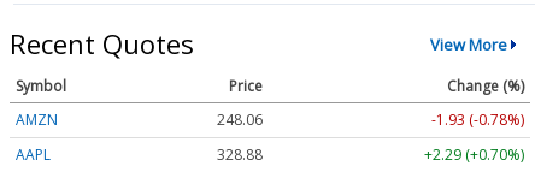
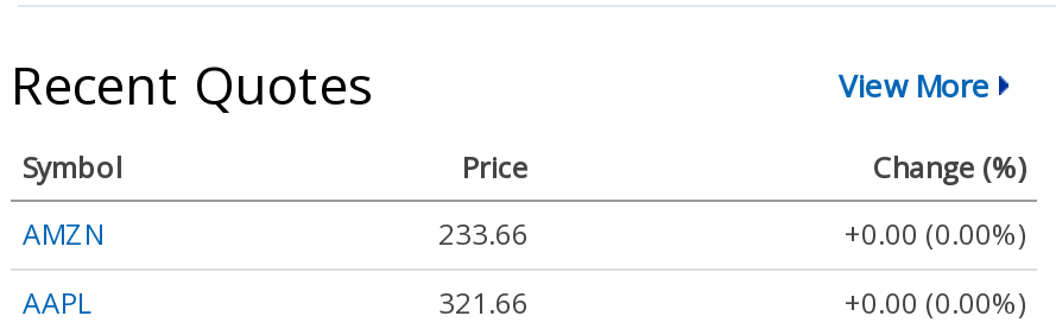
- 248.06
+ 233.66

- -1.93 (-0.78%)
+ +0.00 (0.00%)

- 328.88
+ 321.66

- +2.29 (+0.70%)
+ +0.00 (0.00%)
